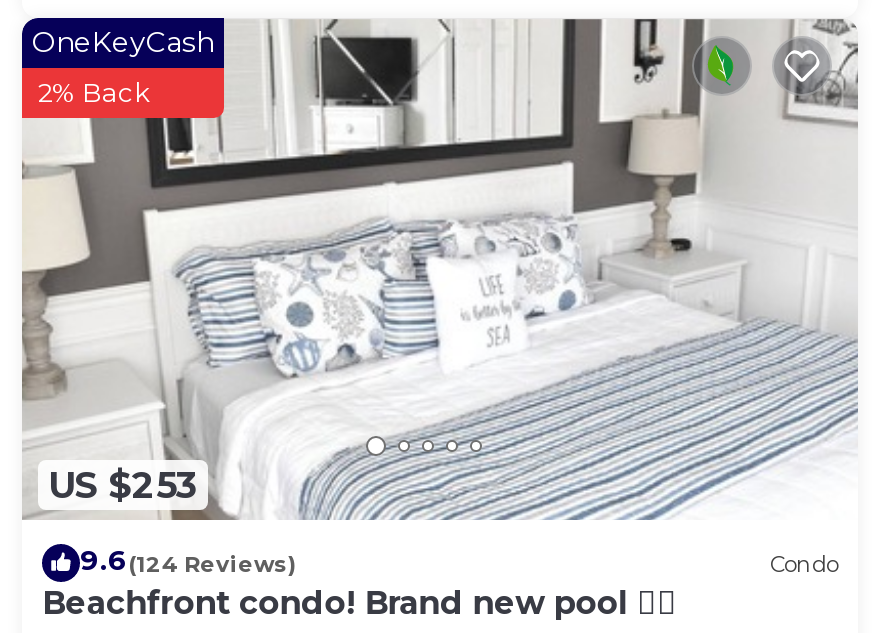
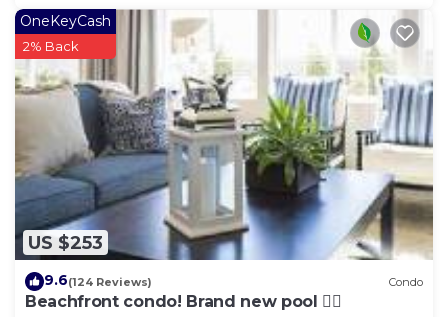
- [image]
+ [image]
